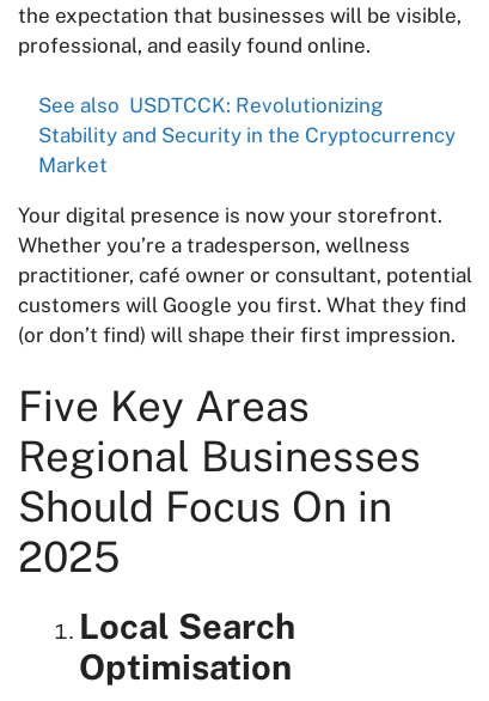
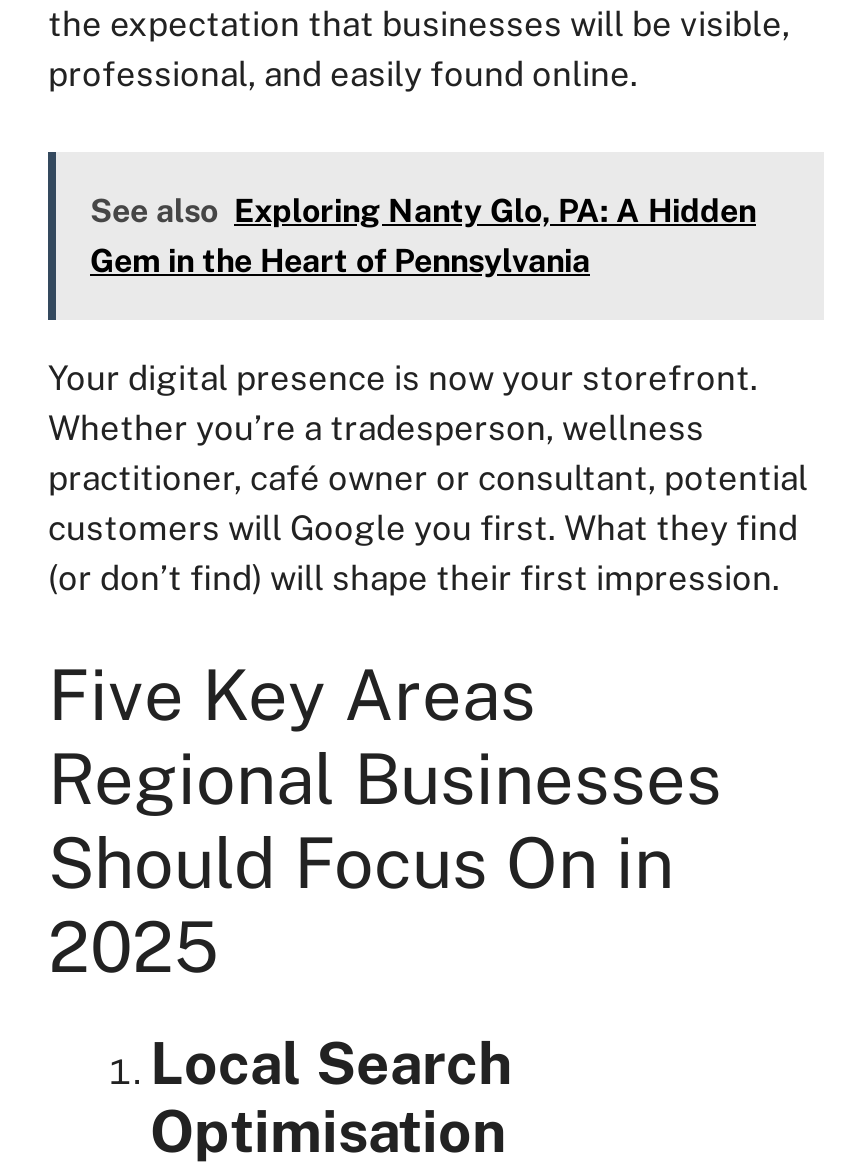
- See also USDTCCK: Revolutionizing
- Stability and Security in the Cryptocurrency
- Market
+ See also Exploring Nanty Glo, PA: A Hidden
+ Gem in the Heart of Pennsylvania
